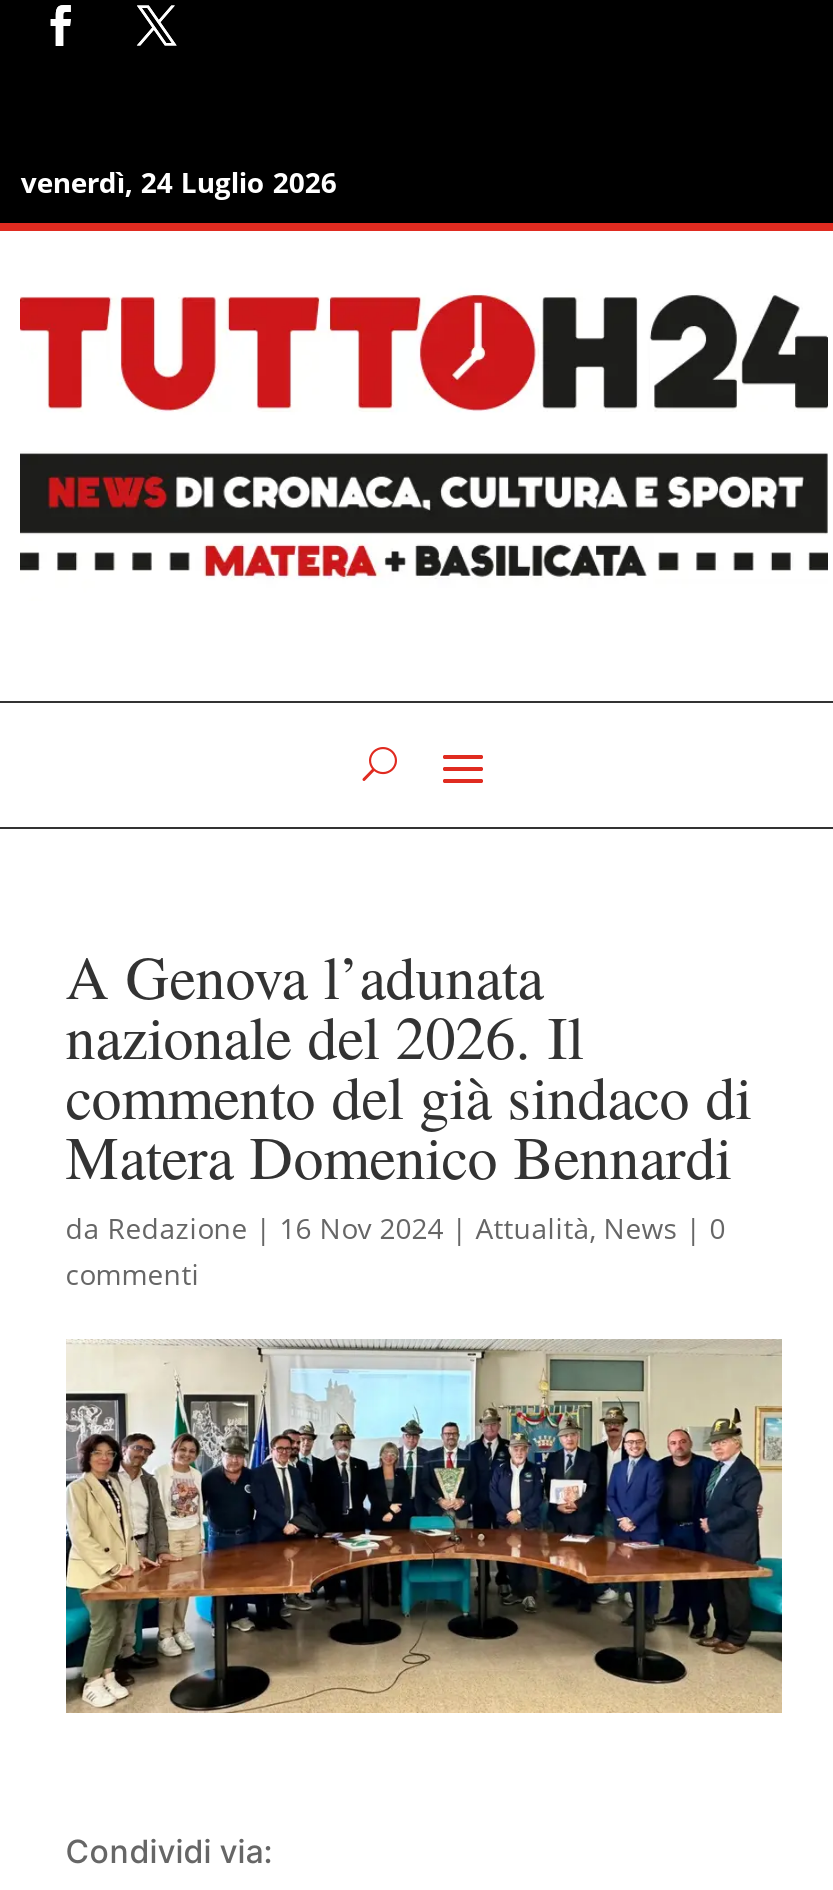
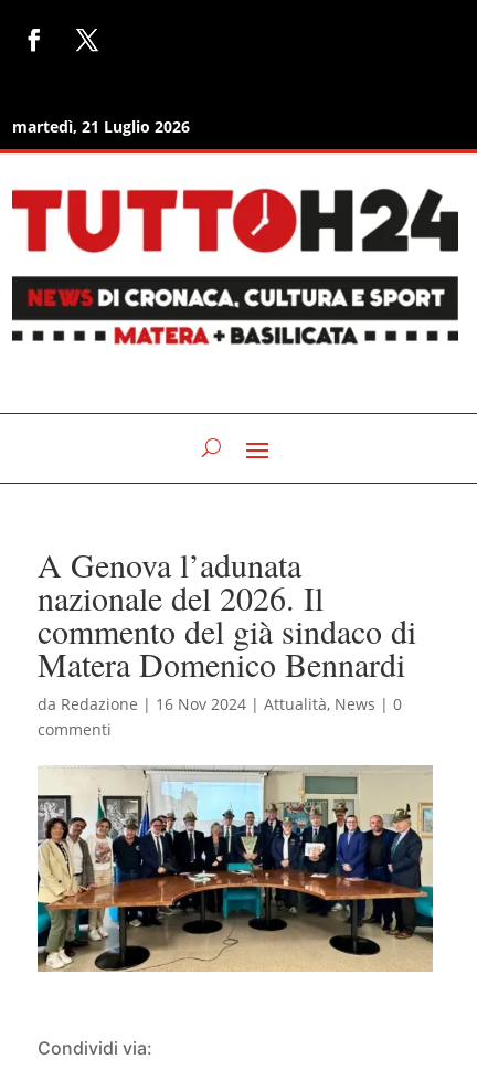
- venerdì, 24 Luglio 2026
+ martedì, 21 Luglio 2026
